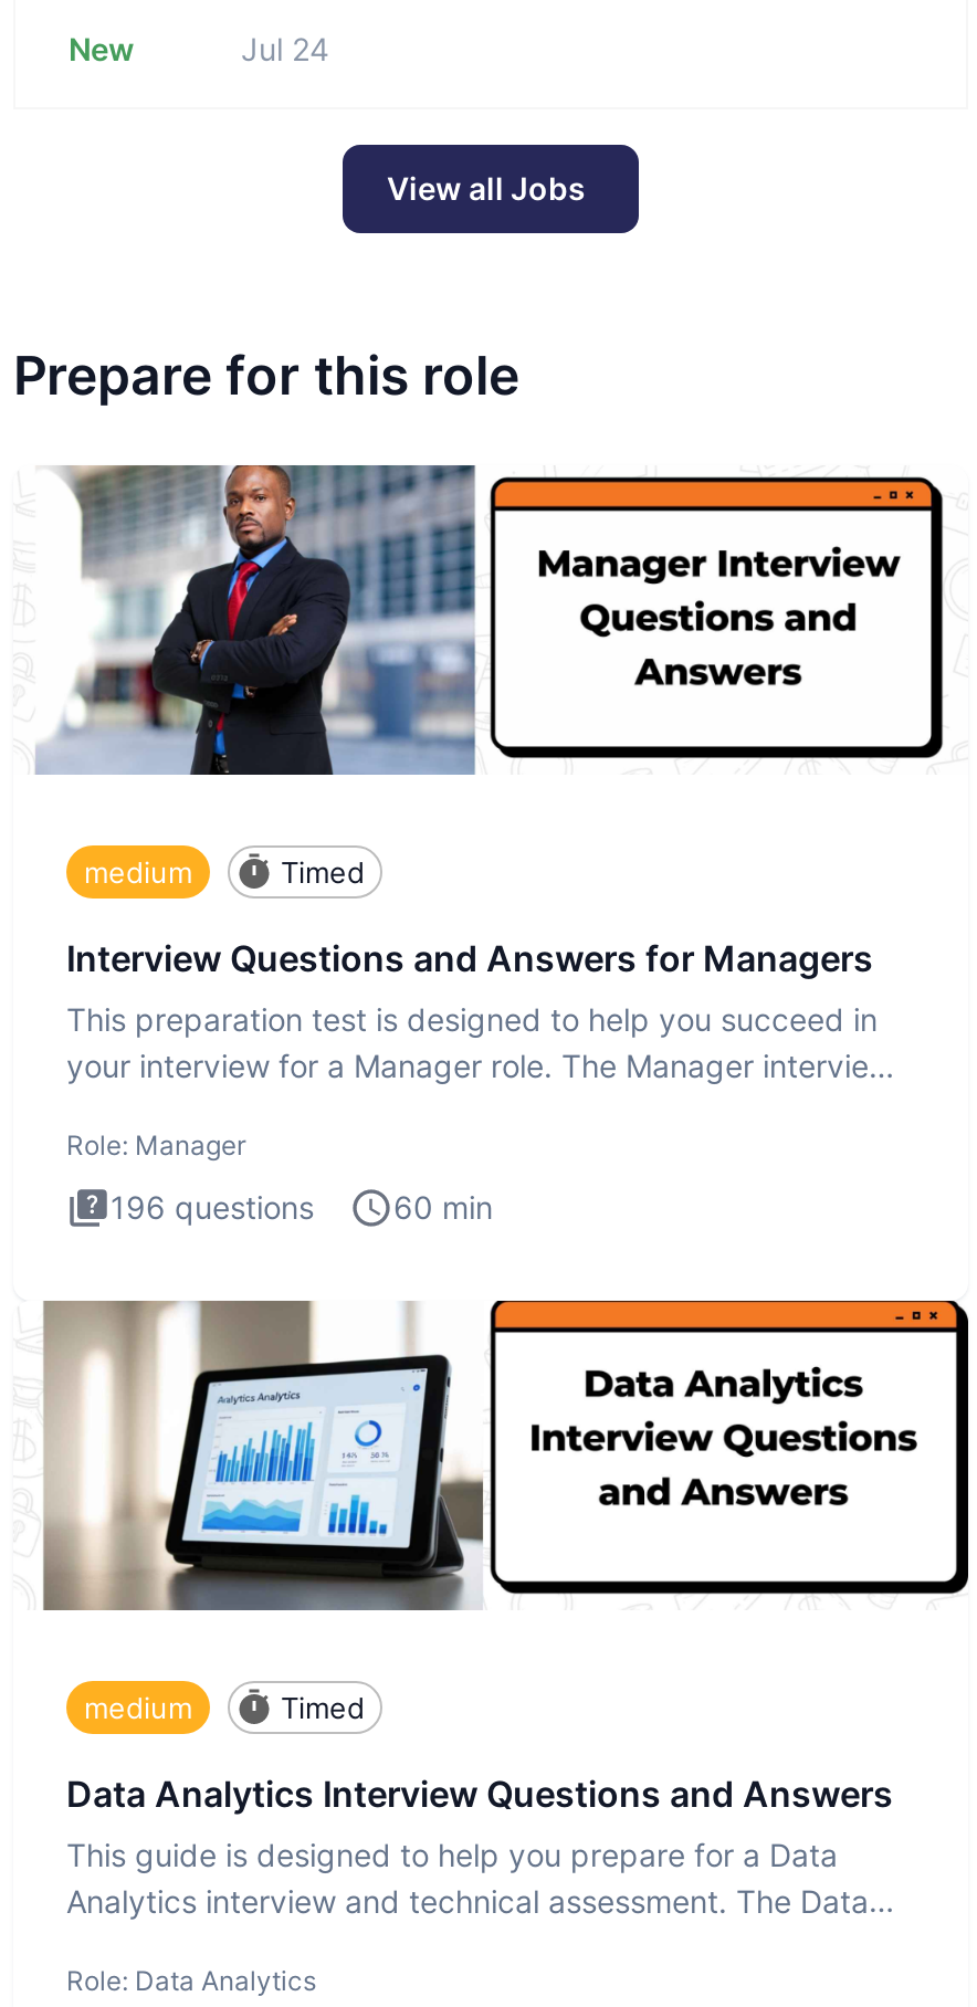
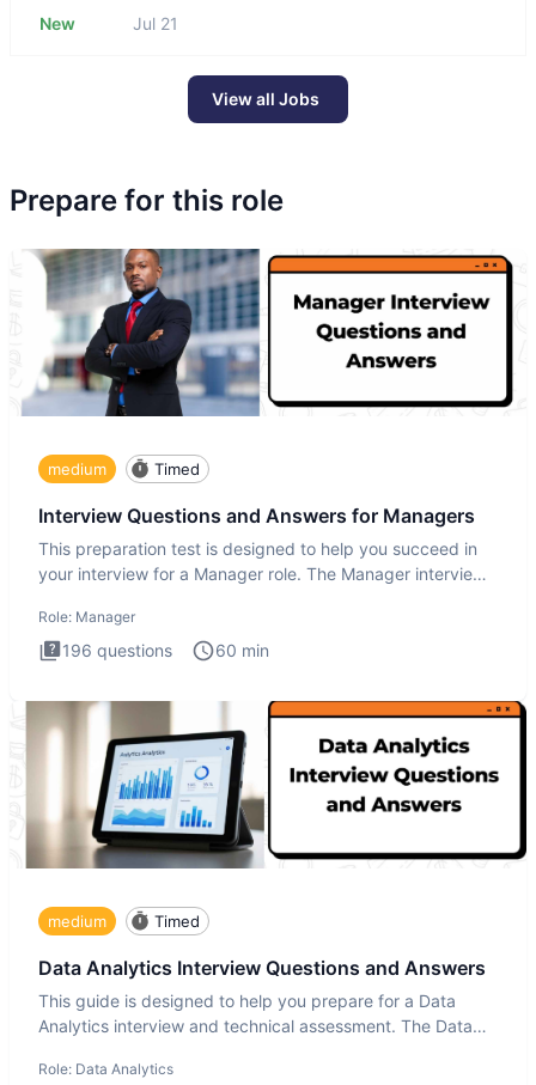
- Jul 24
+ Jul 21
